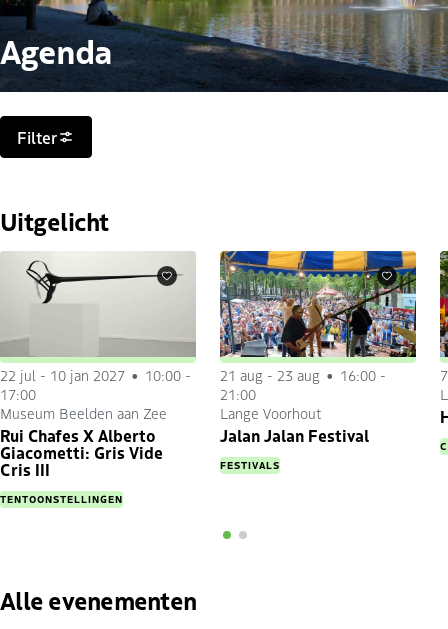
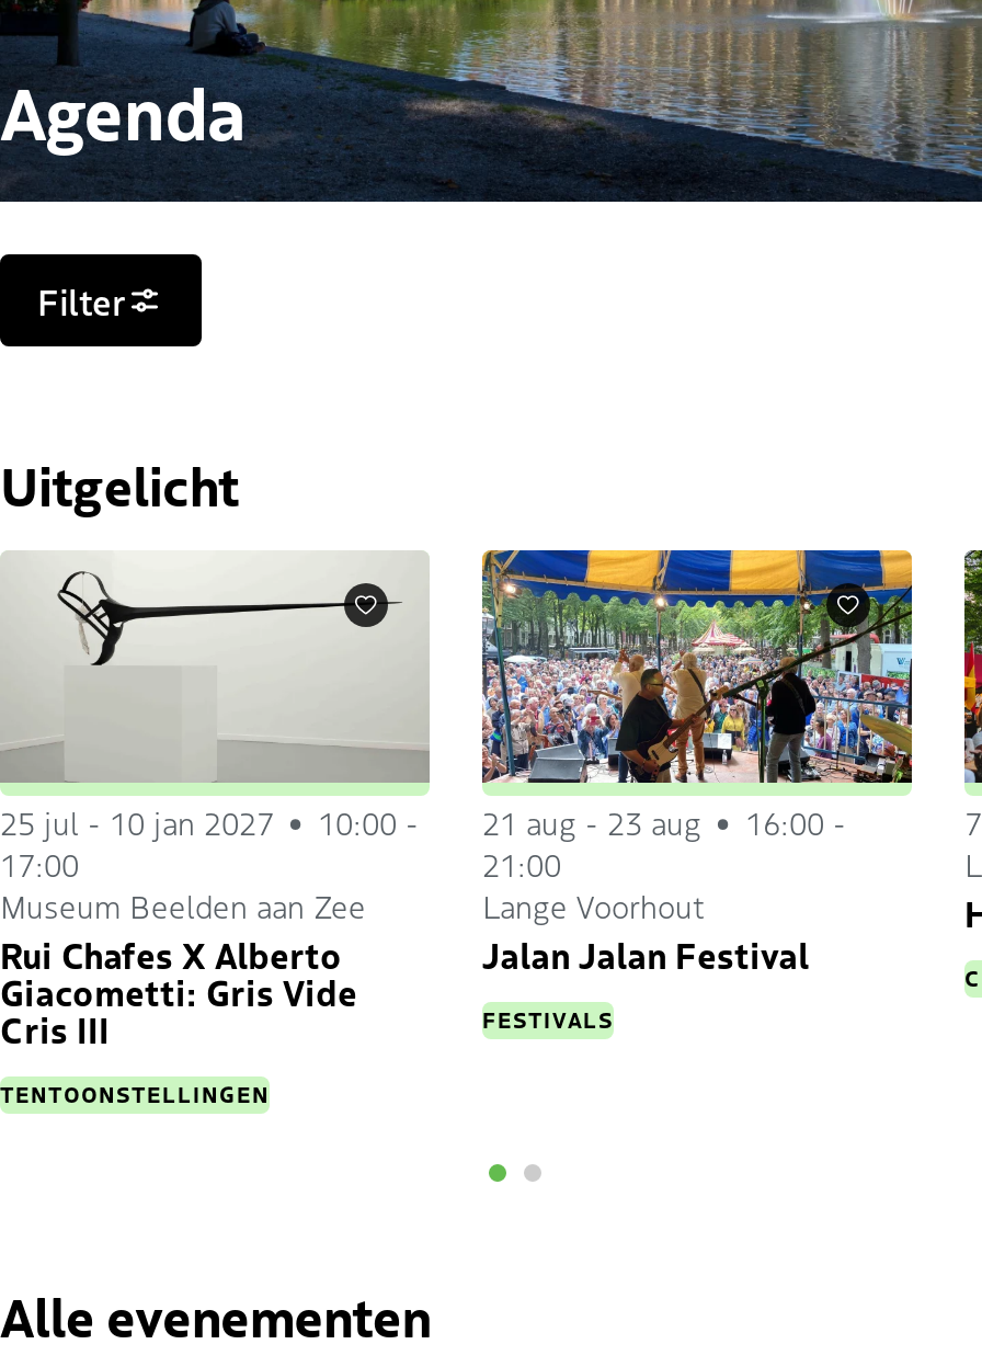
- 22 jul - 10 jan 2027 10:00 - 21 aug - 23 aug 16:00 -
+ 25 jul - 10 jan 2027 10:00 - 21 aug - 23 aug 16:00 -
